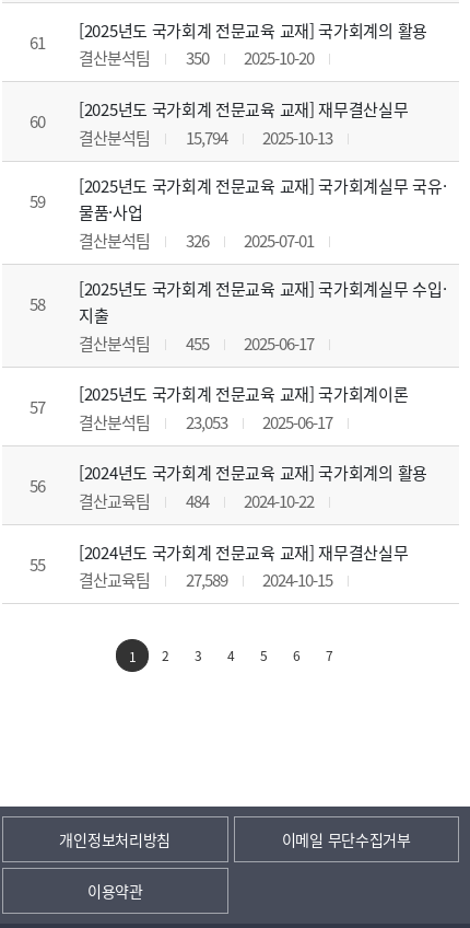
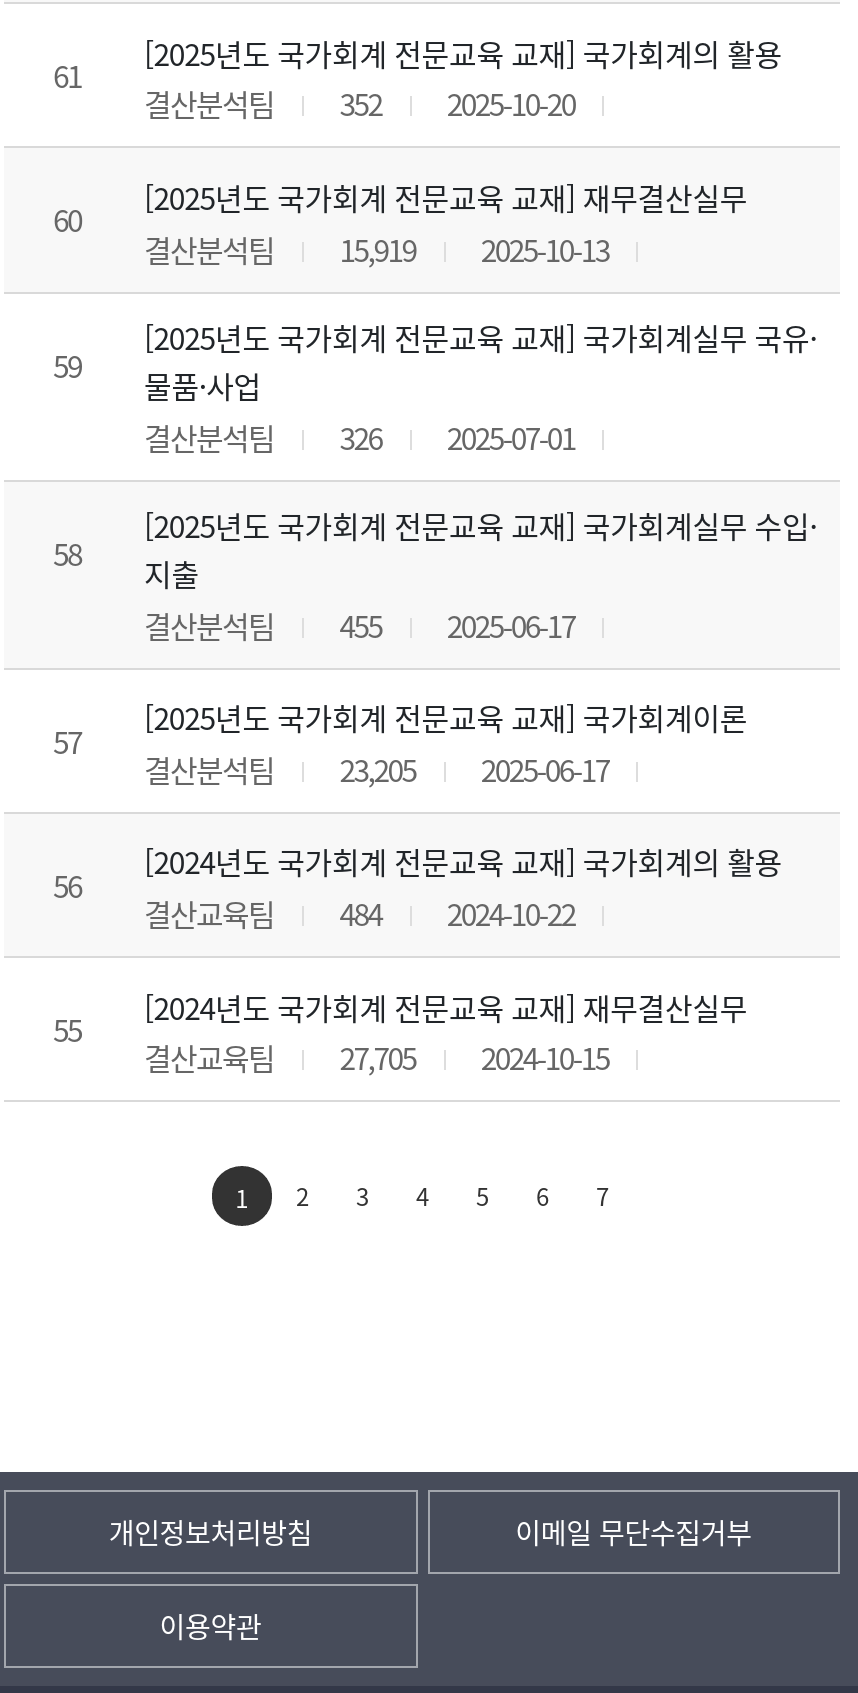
- 결산분석팀 350 2025-10-20
+ 결산분석팀 352 2025-10-20

- 결산분석팀 15,794 2025-10-13
+ 결산분석팀 15,919 2025-10-13

- 결산분석팀 23,053 2025-06-17
+ 결산분석팀 23,205 2025-06-17

- 결산교육팀 27,589 2024-10-15
+ 결산교육팀 27,705 2024-10-15
